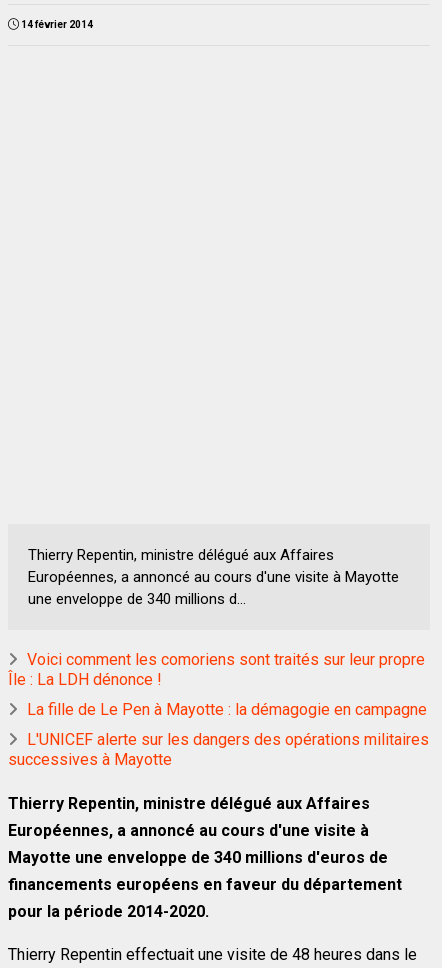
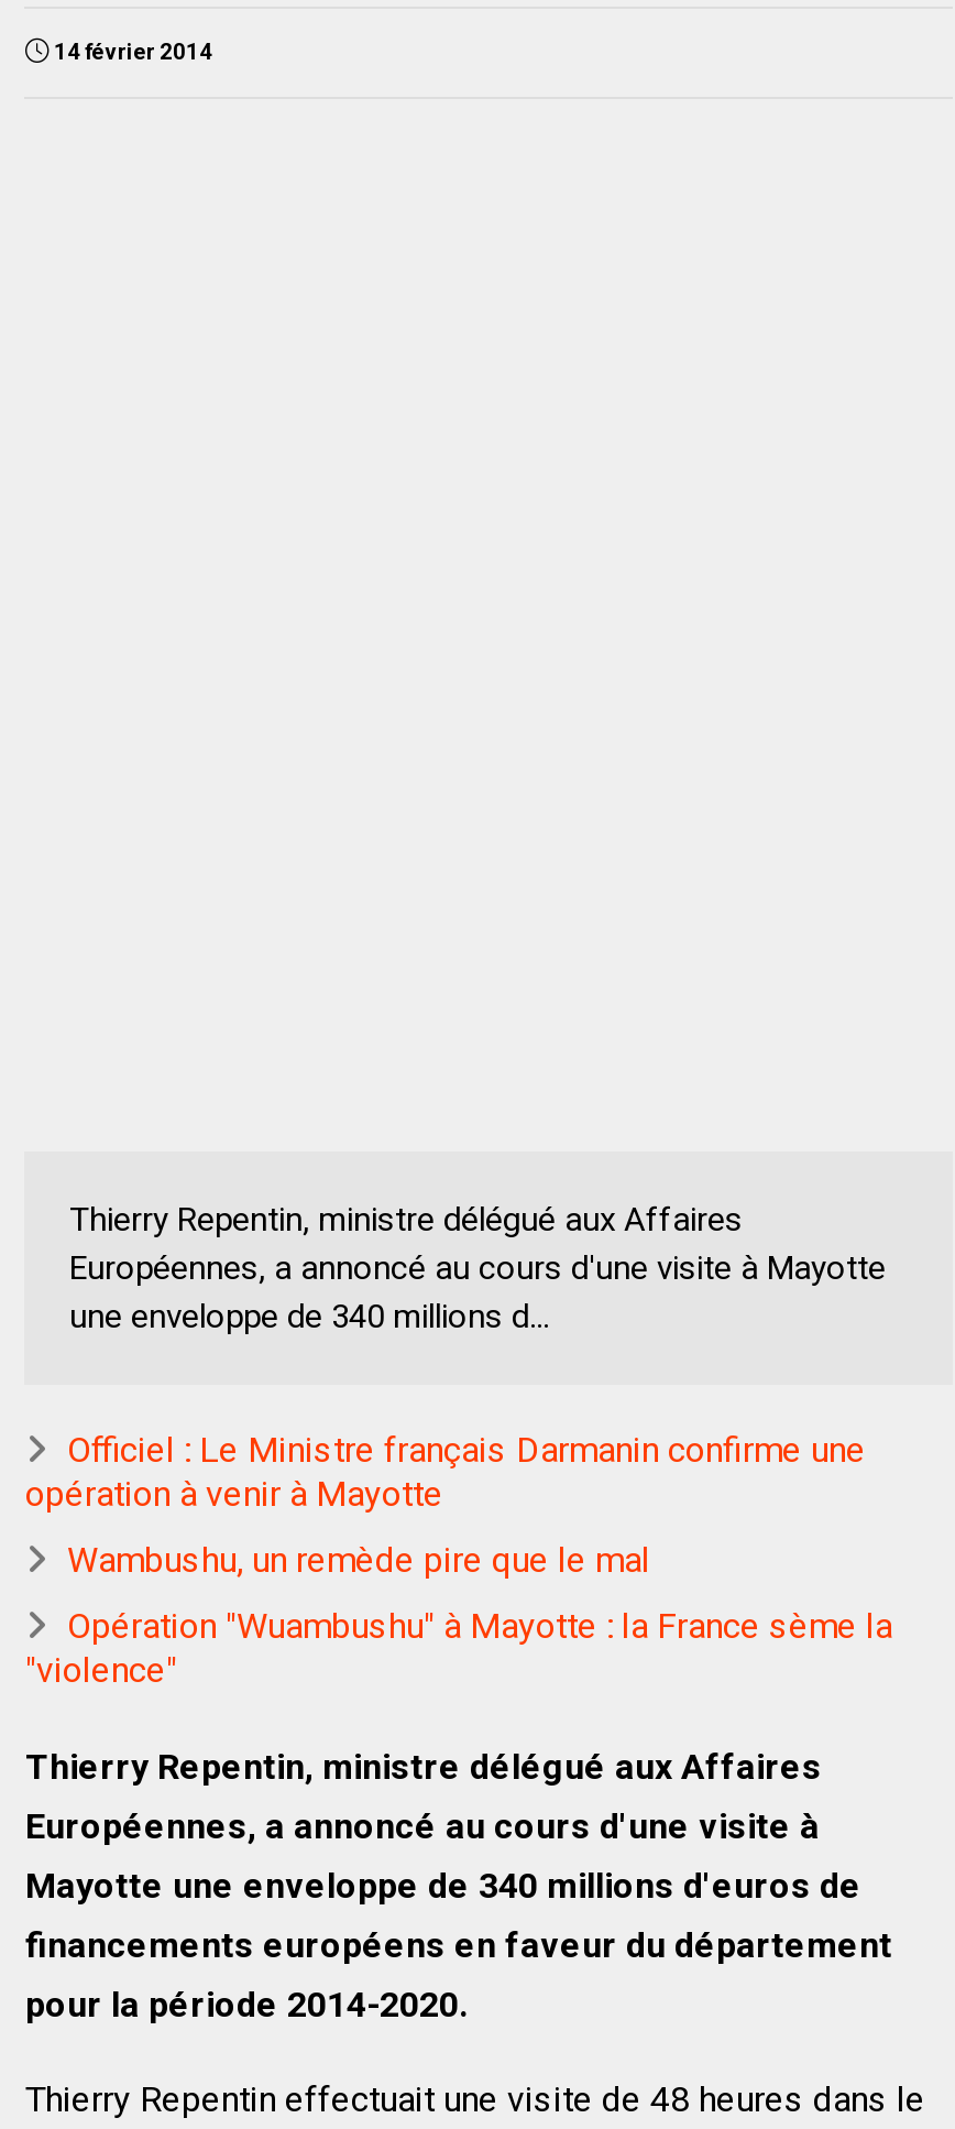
- Voici comment les comoriens sont traités sur leur propre
- Île : La LDH dénonce !
+ Officiel : Le Ministre français Darmanin confirme une
+ opération à venir à Mayotte

- La fille de Le Pen à Mayotte : la démagogie en campagne
+ Wambushu, un remède pire que le mal

- L'UNICEF alerte sur les dangers des opérations militaires
- successives à Mayotte
+ Opération "Wuambushu" à Mayotte : la France sème la
+ "violence"
